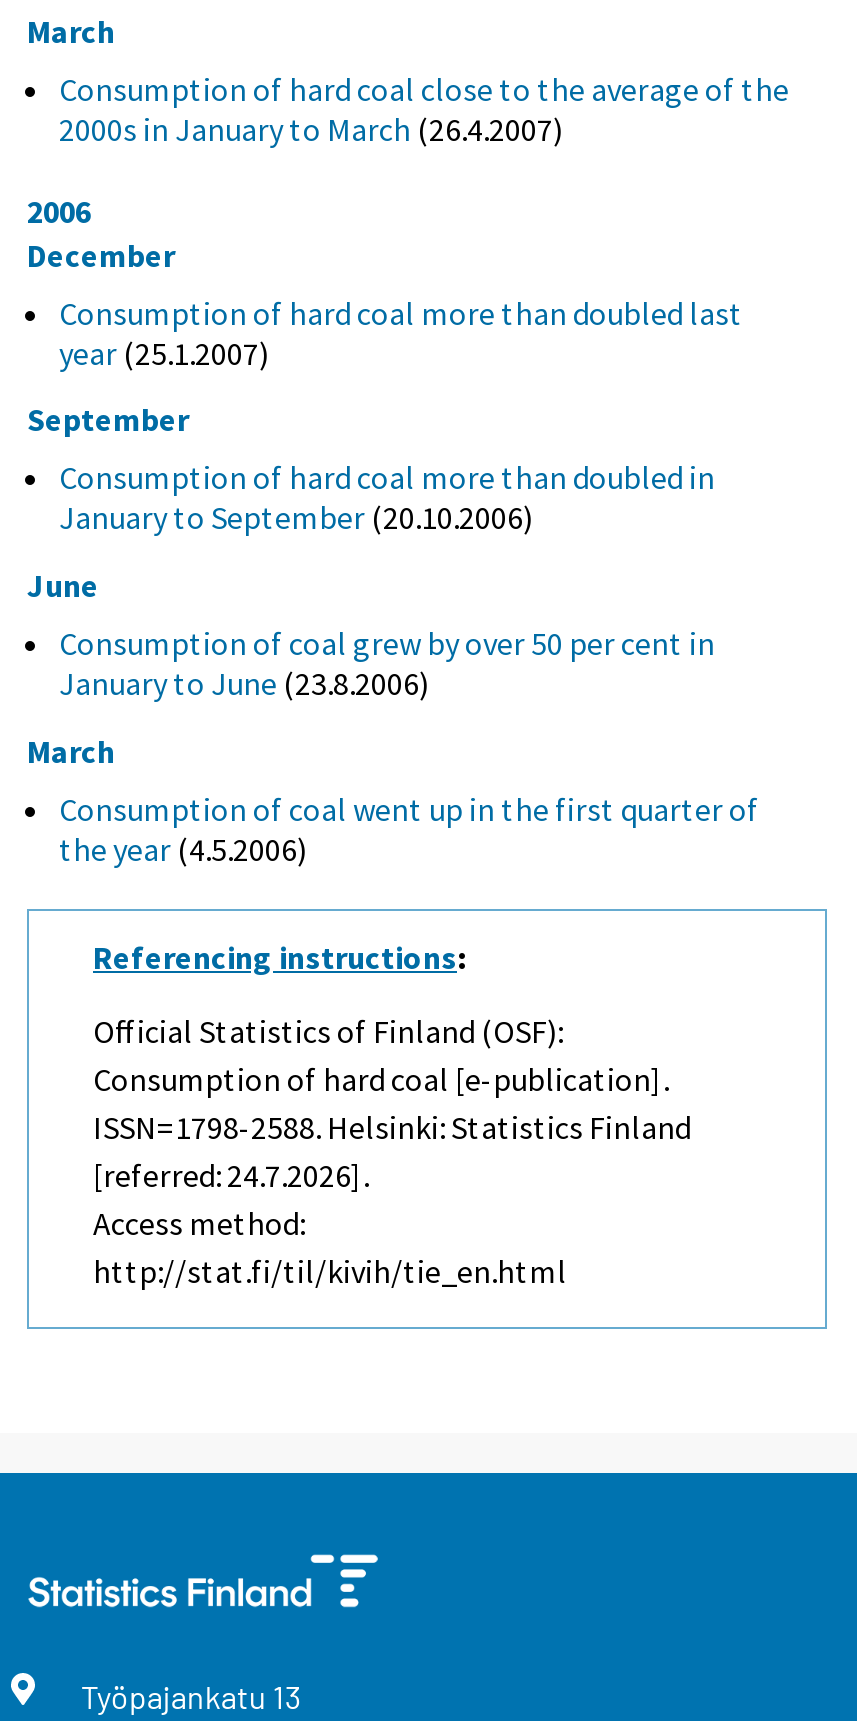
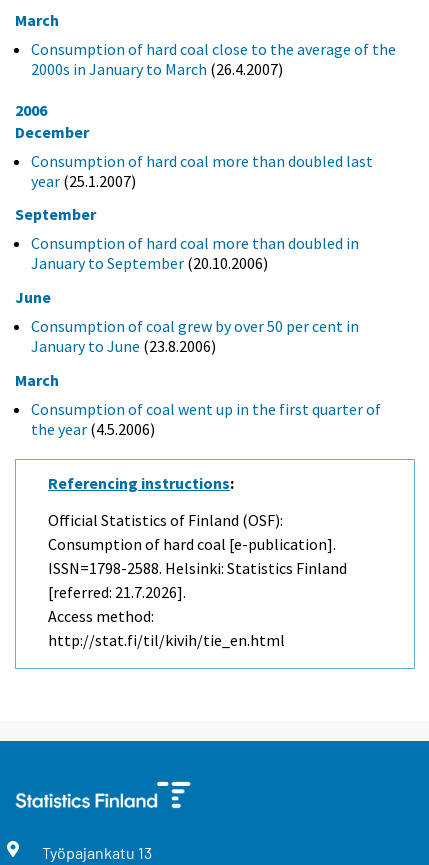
- [referred: 24.7.2026].
+ [referred: 21.7.2026].
